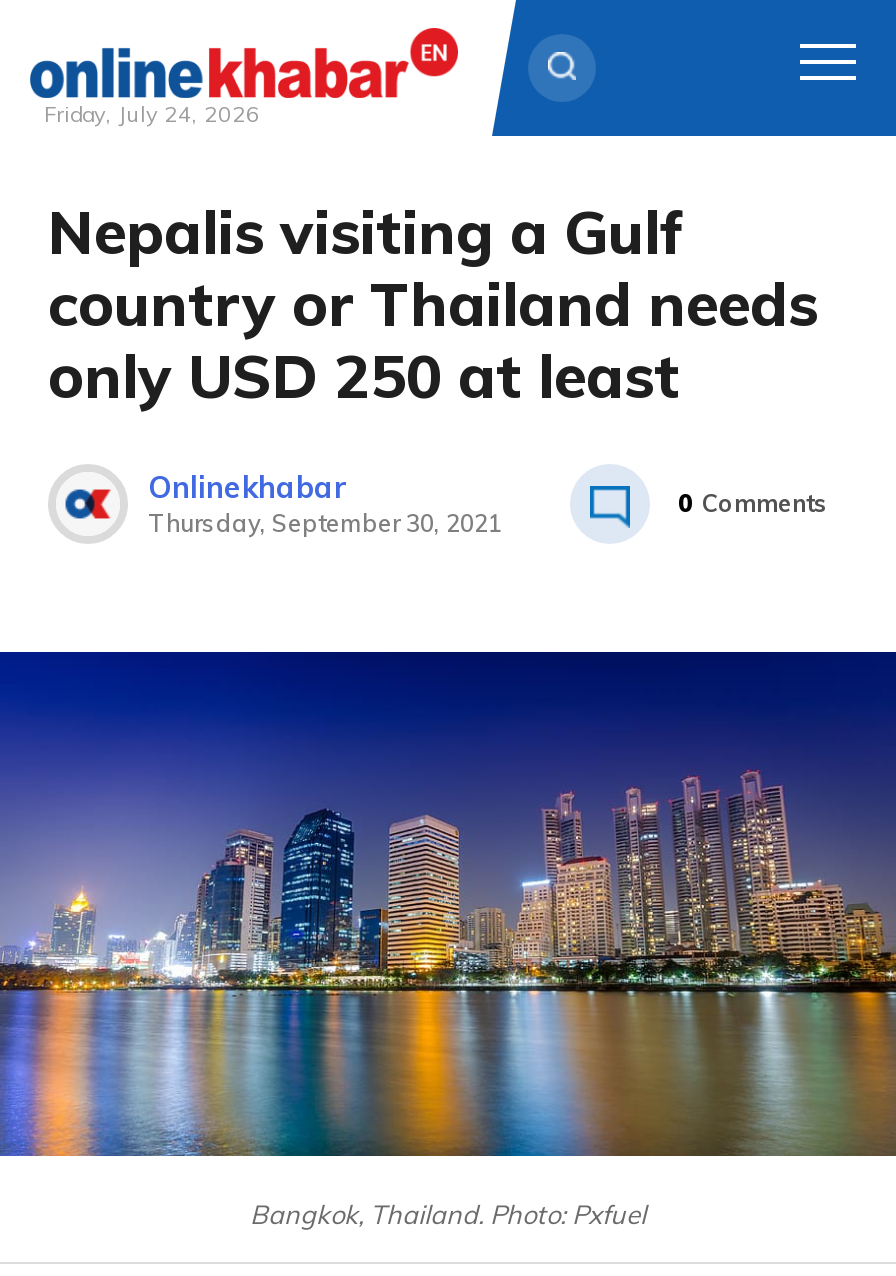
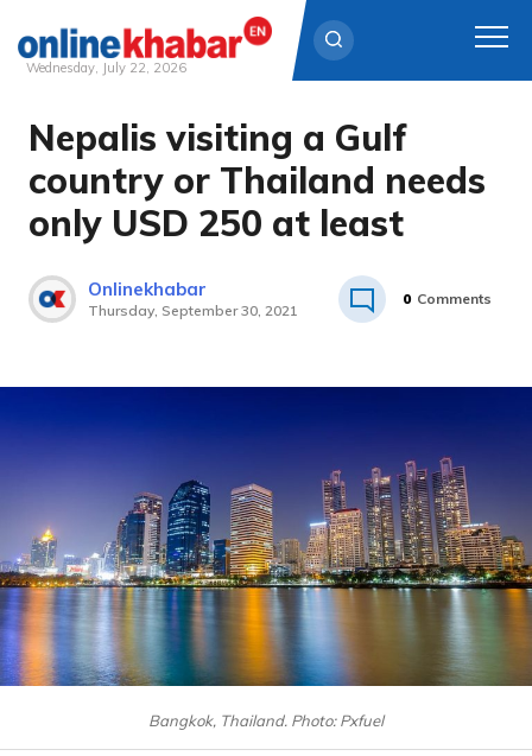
- Friday, July 24, 2026
+ Wednesday, July 22, 2026
